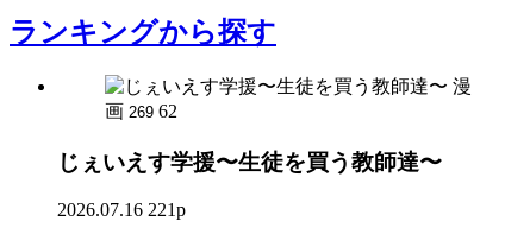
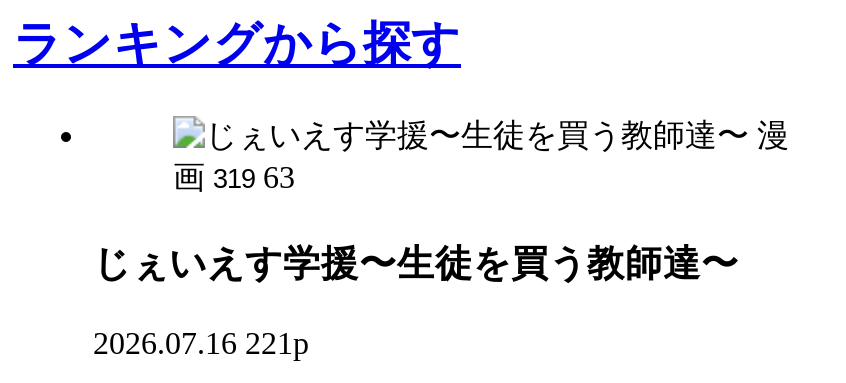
- 画 269 62
+ 画 319 63
